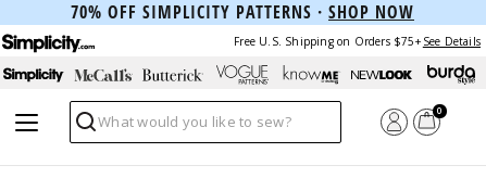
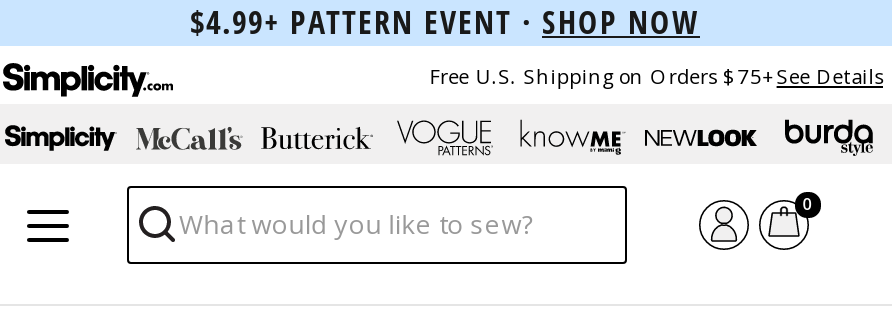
- 70% OFF SIMPLICITY PATTERNS · SHOP NOW
+ $4.99+ PATTERN EVENT · SHOP NOW
